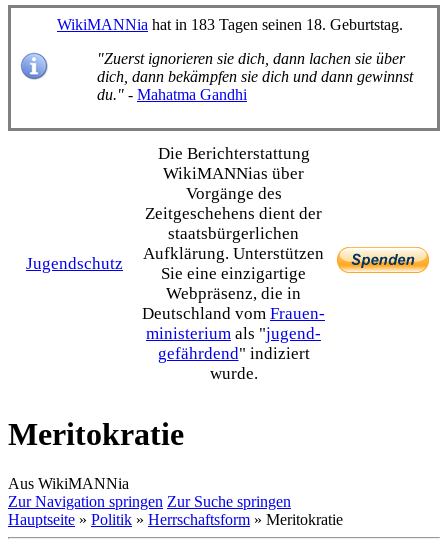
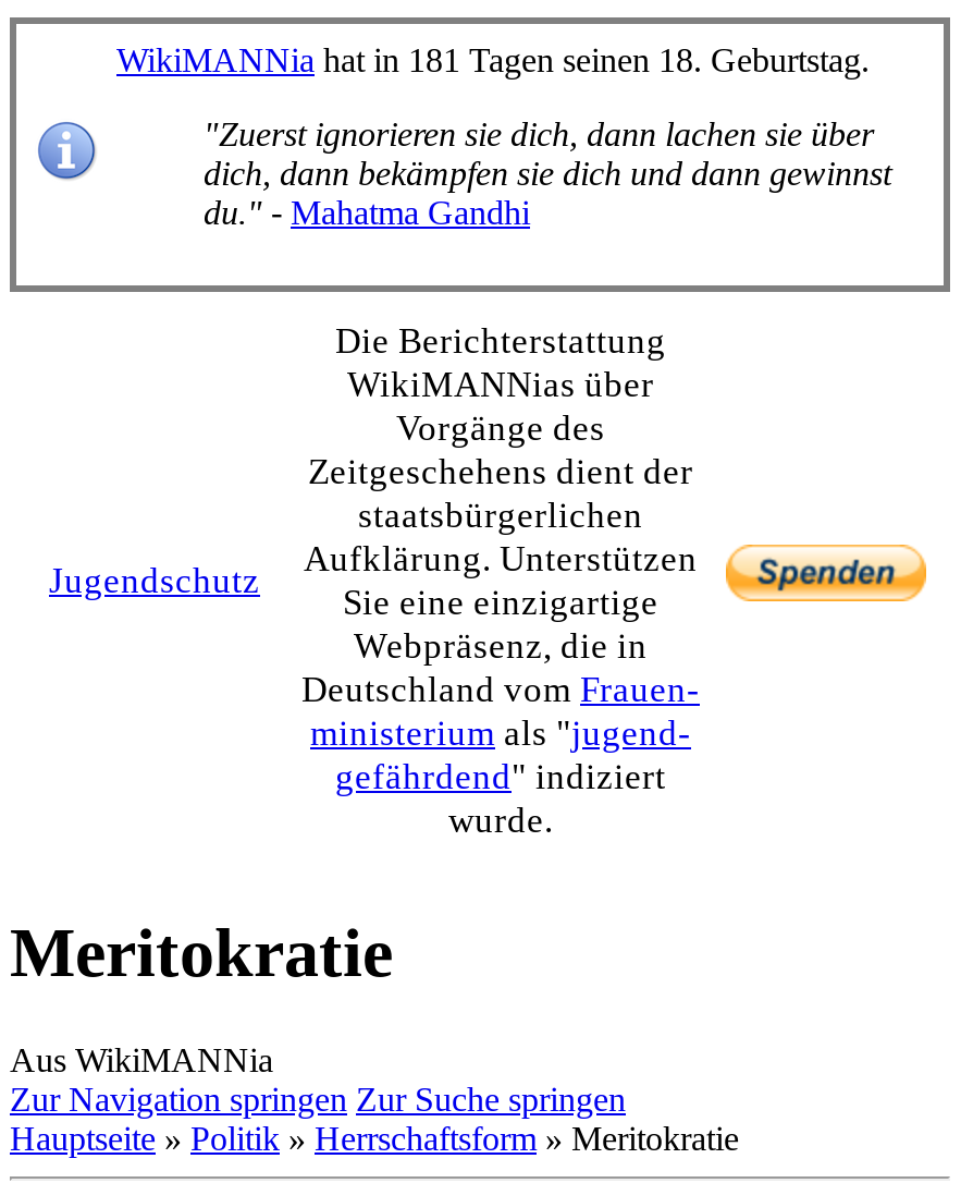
- WikiMANNia hat in 183 Tagen seinen 18. Geburtstag.
+ WikiMANNia hat in 181 Tagen seinen 18. Geburtstag.
